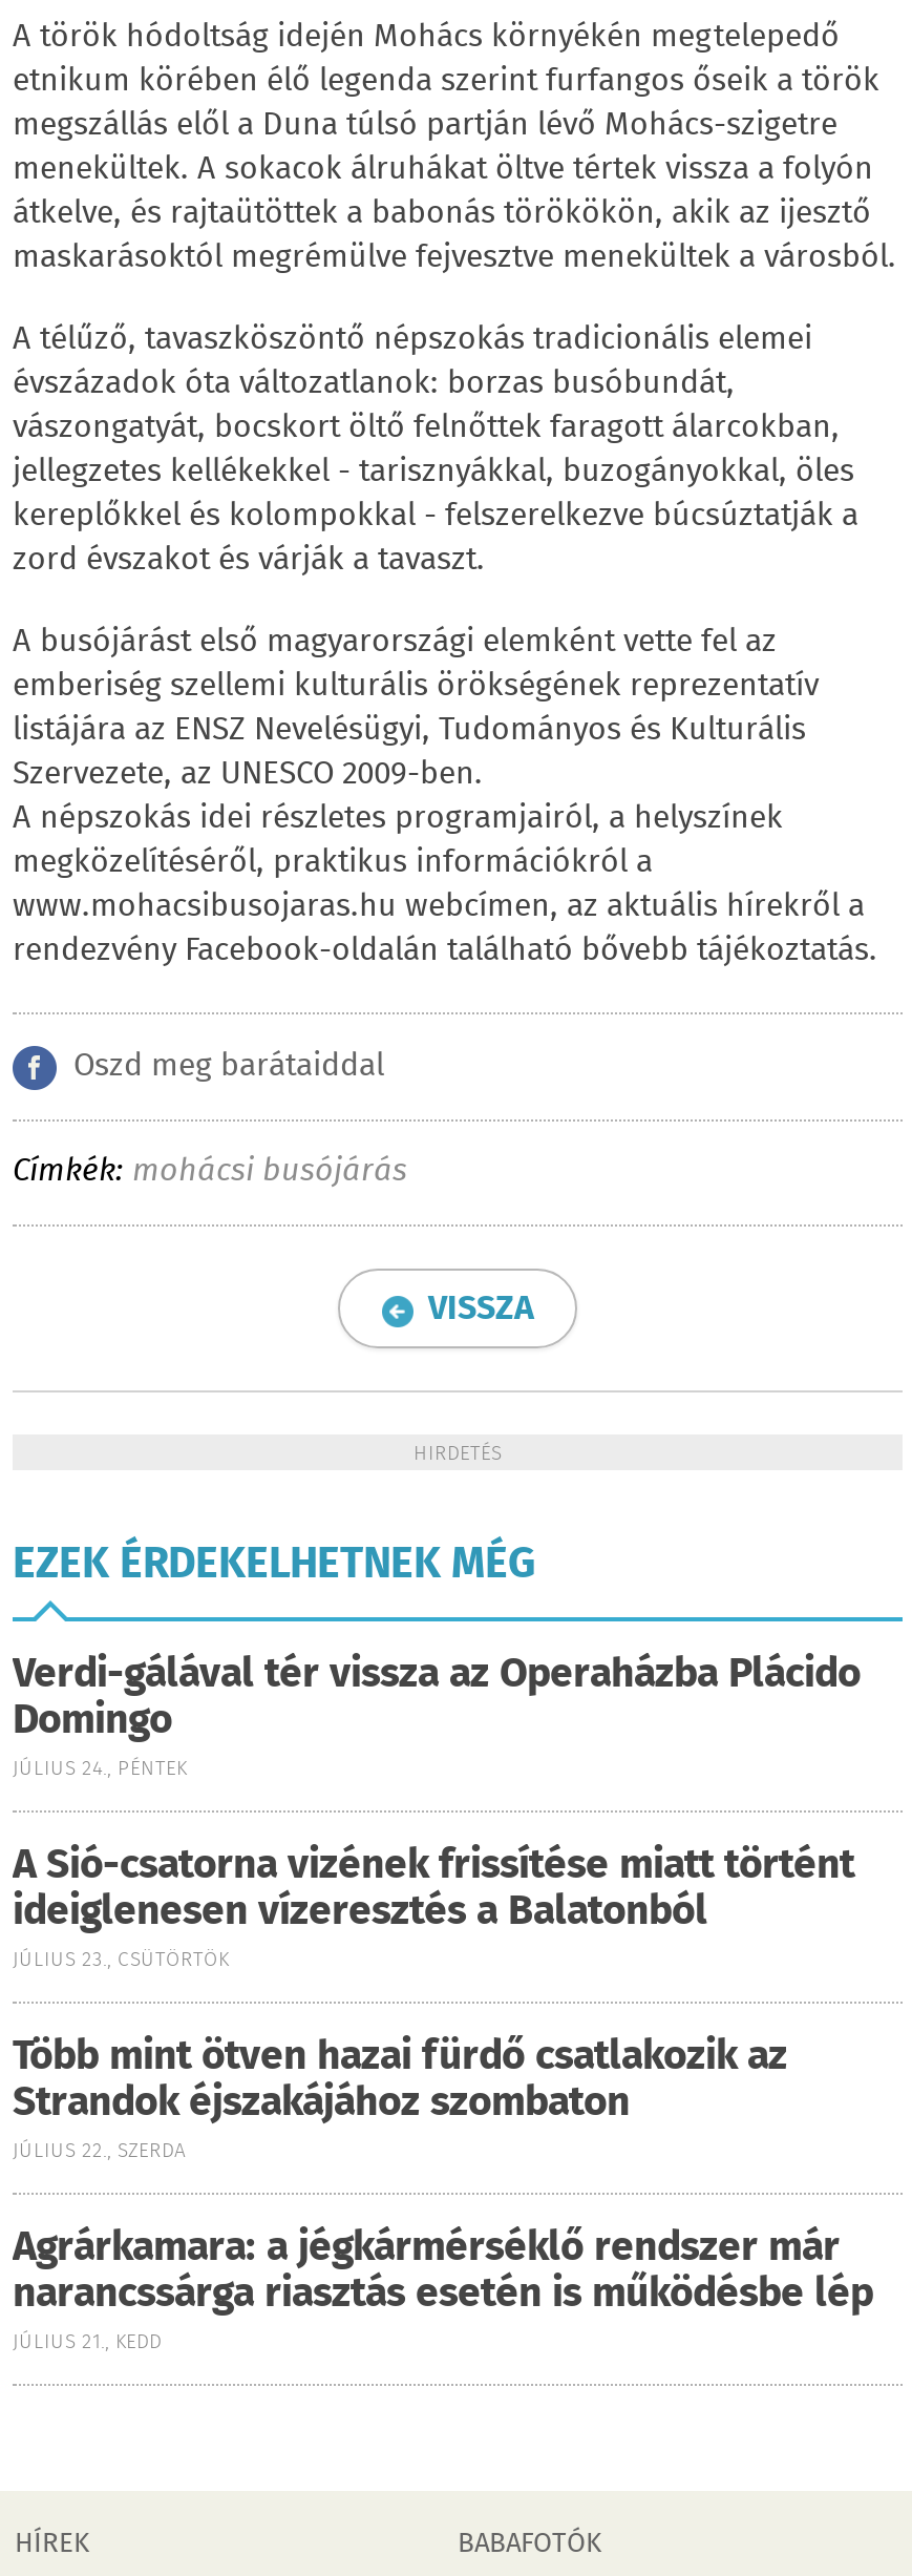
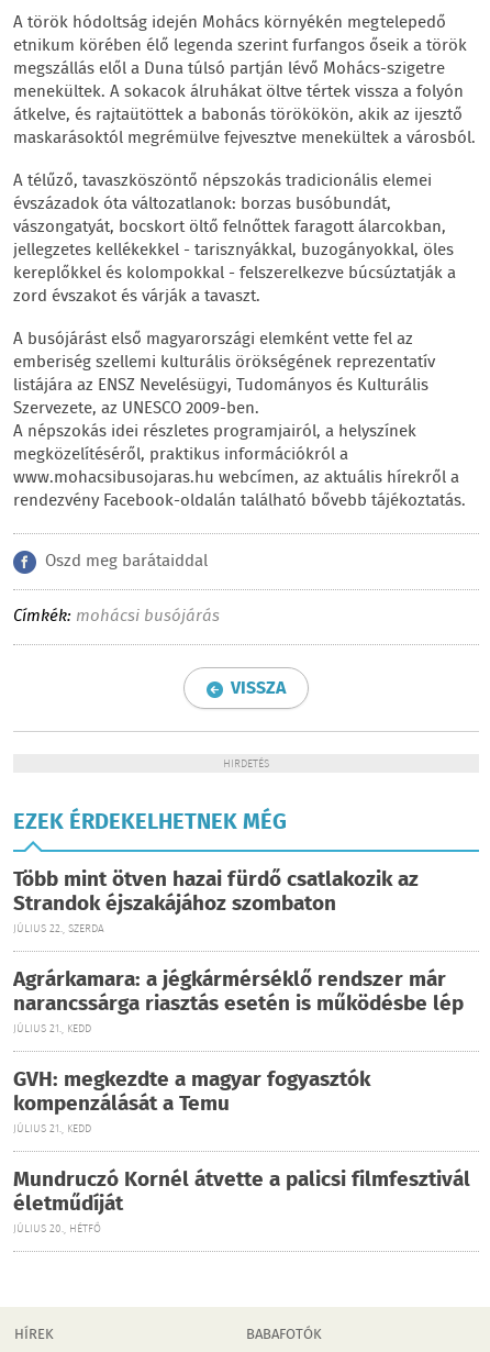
- Verdi-gálával tér vissza az Operaházba Plácido
- Domingo
- JÚLIUS 24., PÉNTEK
- A Sió-csatorna vizének frissítése miatt történt
- ideiglenesen vízeresztés a Balatonból
- JÚLIUS 23., CSÜTÖRTÖK

moved up: Több mint ötven hazai fürdő csatlakozik az | Strandok éjszakájához szombaton | JÚLIUS 22., SZERDA | Agrárkamara: a jégkármérséklő rendszer már | narancssárga riasztás esetén is működésbe lép | JÚLIUS 21., KEDD

+ GVH: megkezdte a magyar fogyasztók
+ kompenzálását a Temu
+ JÚLIUS 21., KEDD
+ Mundruczó Kornél átvette a palicsi filmfesztivál
+ életműdíját
+ JÚLIUS 20., HÉTFŐ
